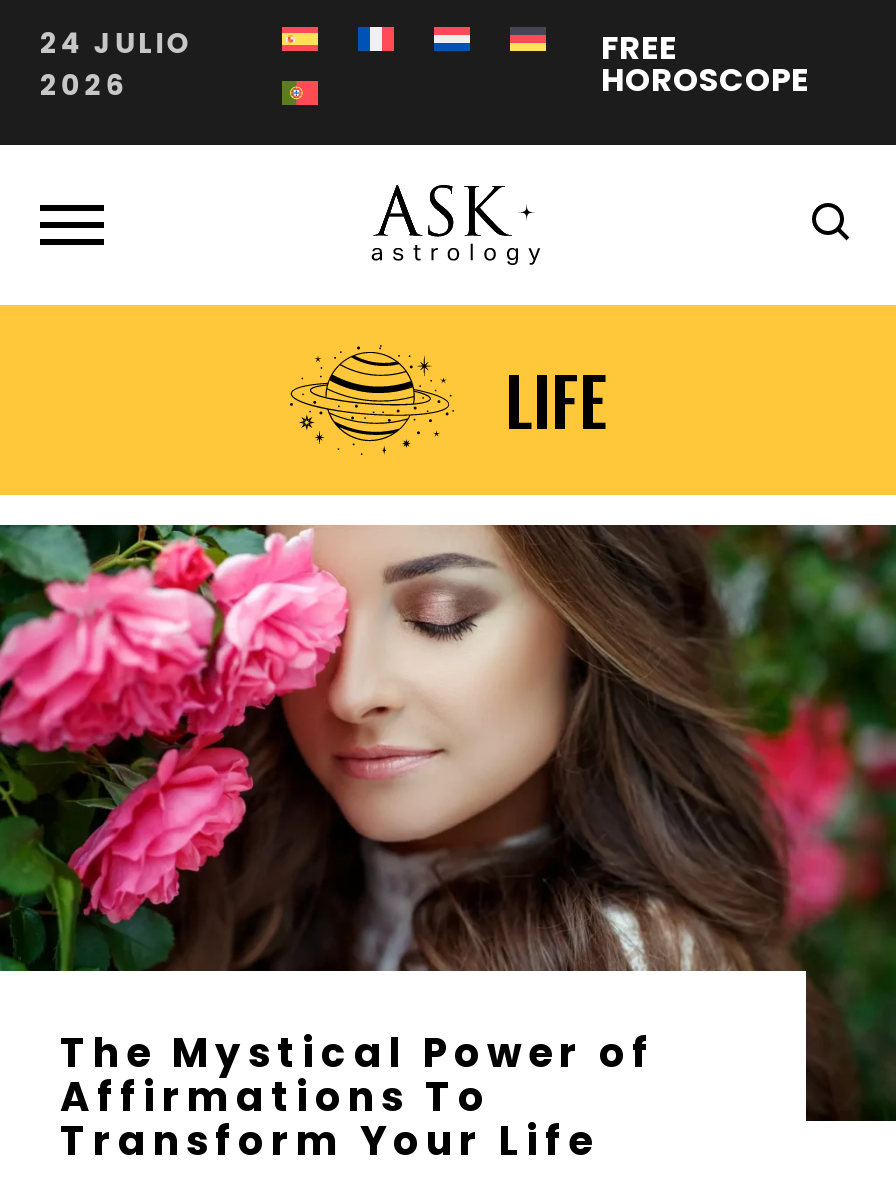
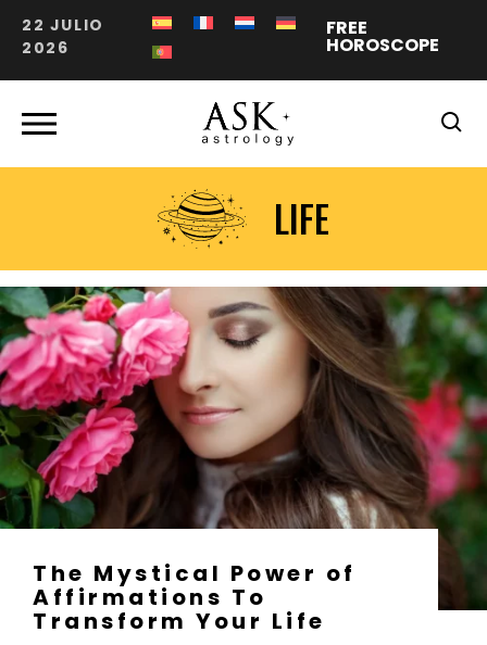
- 24 JULIO
+ 22 JULIO
